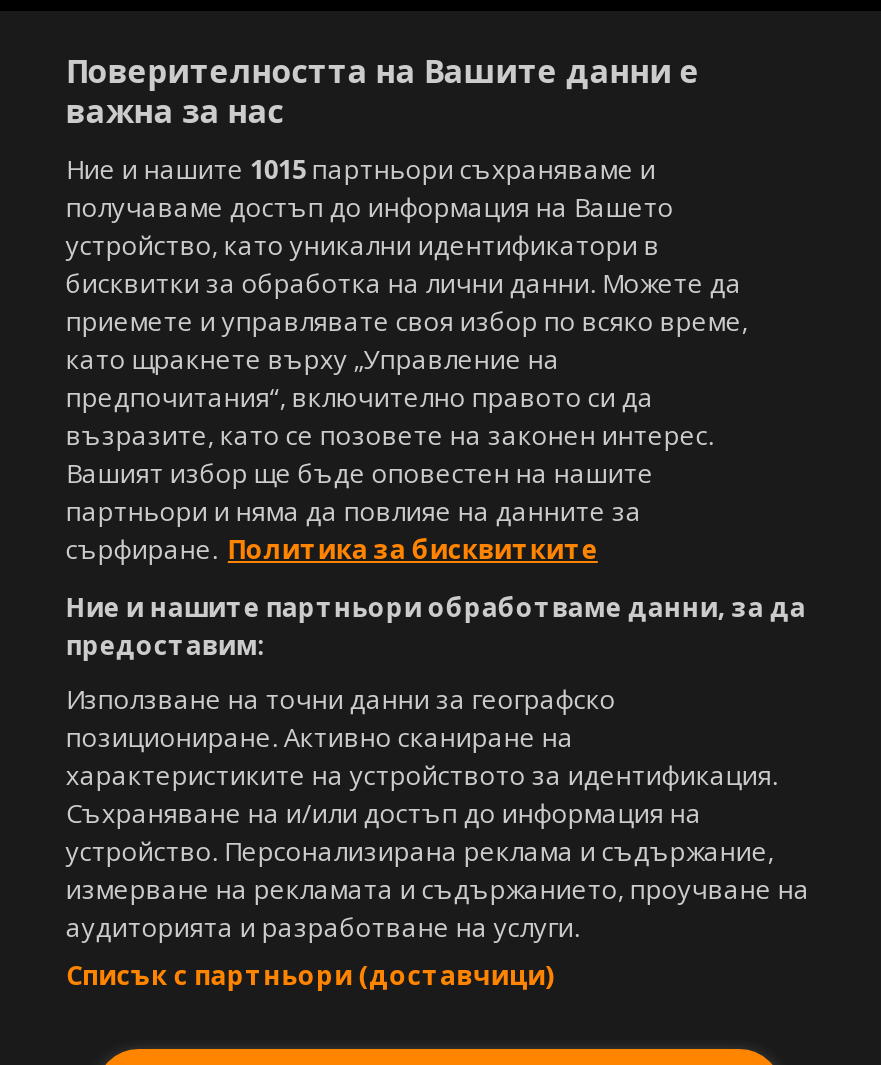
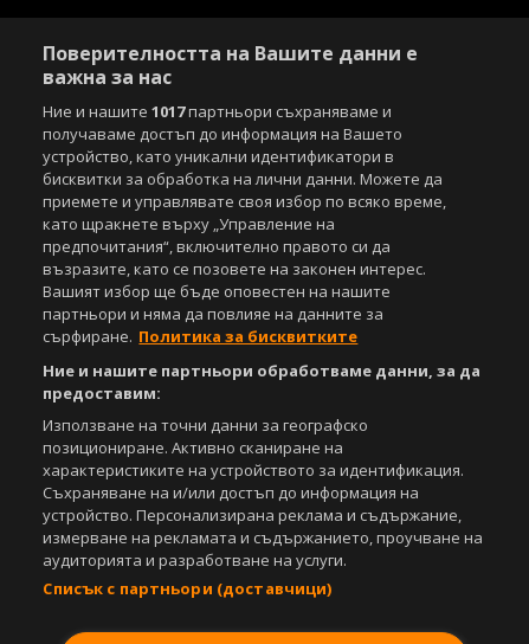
- Ние и нашите 1015 партньори съхраняваме и
+ Ние и нашите 1017 партньори съхраняваме и
